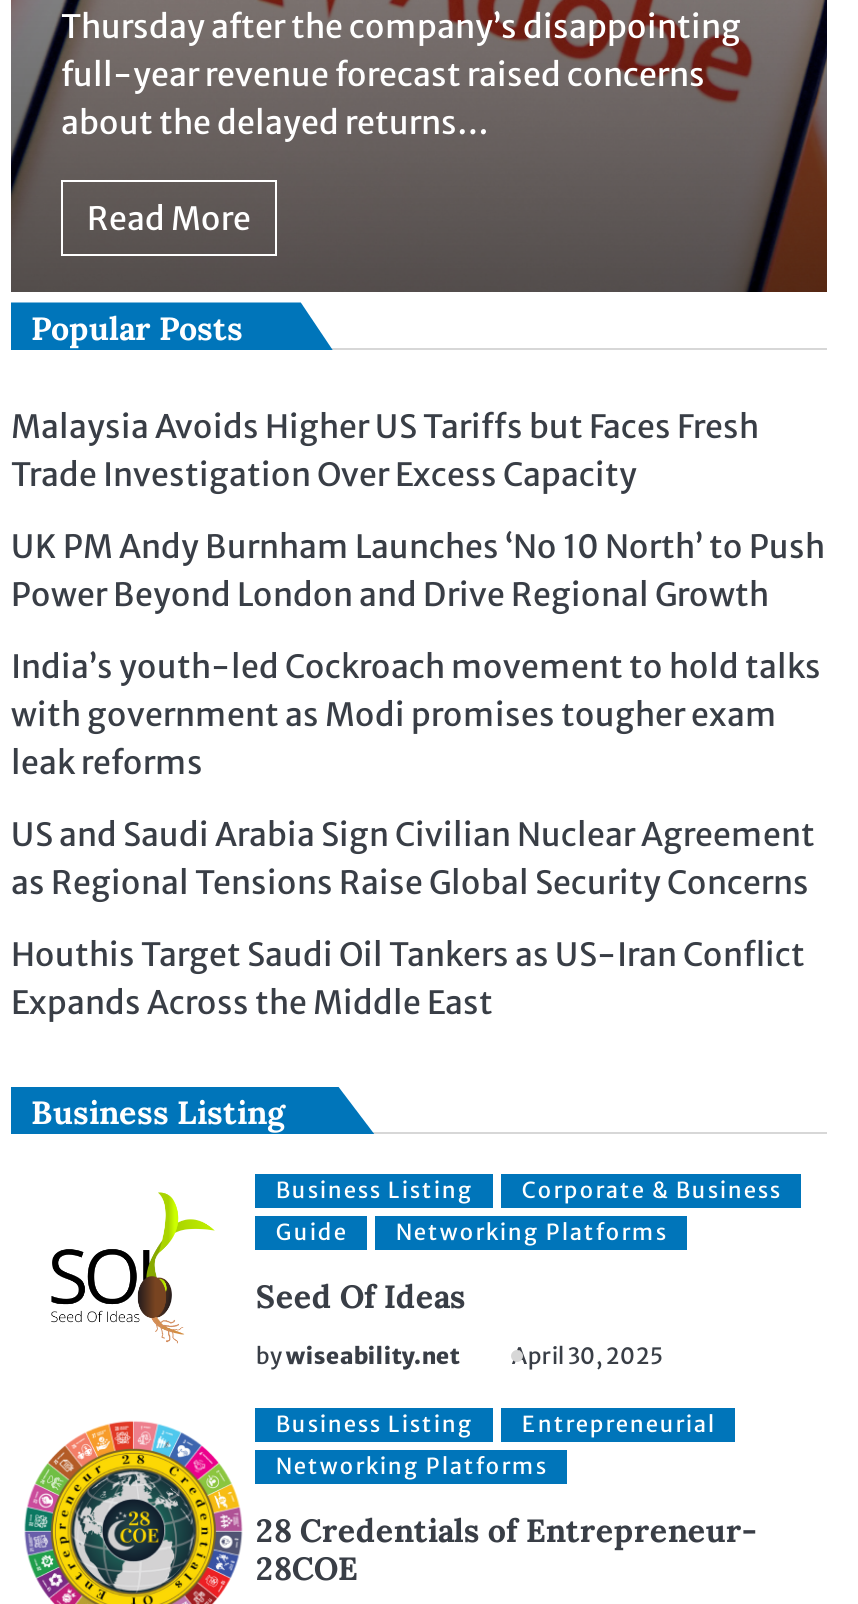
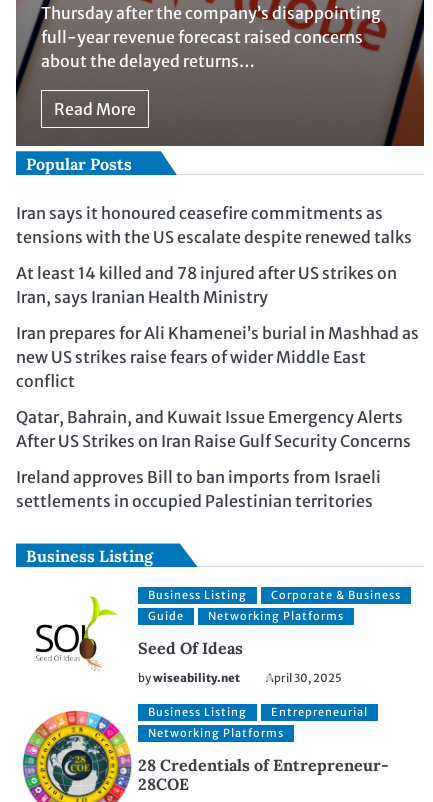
- Malaysia Avoids Higher US Tariffs but Faces Fresh
- Trade Investigation Over Excess Capacity
+ Iran says it honoured ceasefire commitments as
+ tensions with the US escalate despite renewed talks

- UK PM Andy Burnham Launches ‘No 10 North’ to Push
- Power Beyond London and Drive Regional Growth
+ At least 14 killed and 78 injured after US strikes on
+ Iran, says Iranian Health Ministry

- India’s youth-led Cockroach movement to hold talks
- with government as Modi promises tougher exam
- leak reforms
+ Iran prepares for Ali Khamenei’s burial in Mashhad as
+ new US strikes raise fears of wider Middle East
+ conflict

- US and Saudi Arabia Sign Civilian Nuclear Agreement
- as Regional Tensions Raise Global Security Concerns
+ Qatar, Bahrain, and Kuwait Issue Emergency Alerts
+ After US Strikes on Iran Raise Gulf Security Concerns

- Houthis Target Saudi Oil Tankers as US-Iran Conflict
- Expands Across the Middle East
+ Ireland approves Bill to ban imports from Israeli
+ settlements in occupied Palestinian territories
